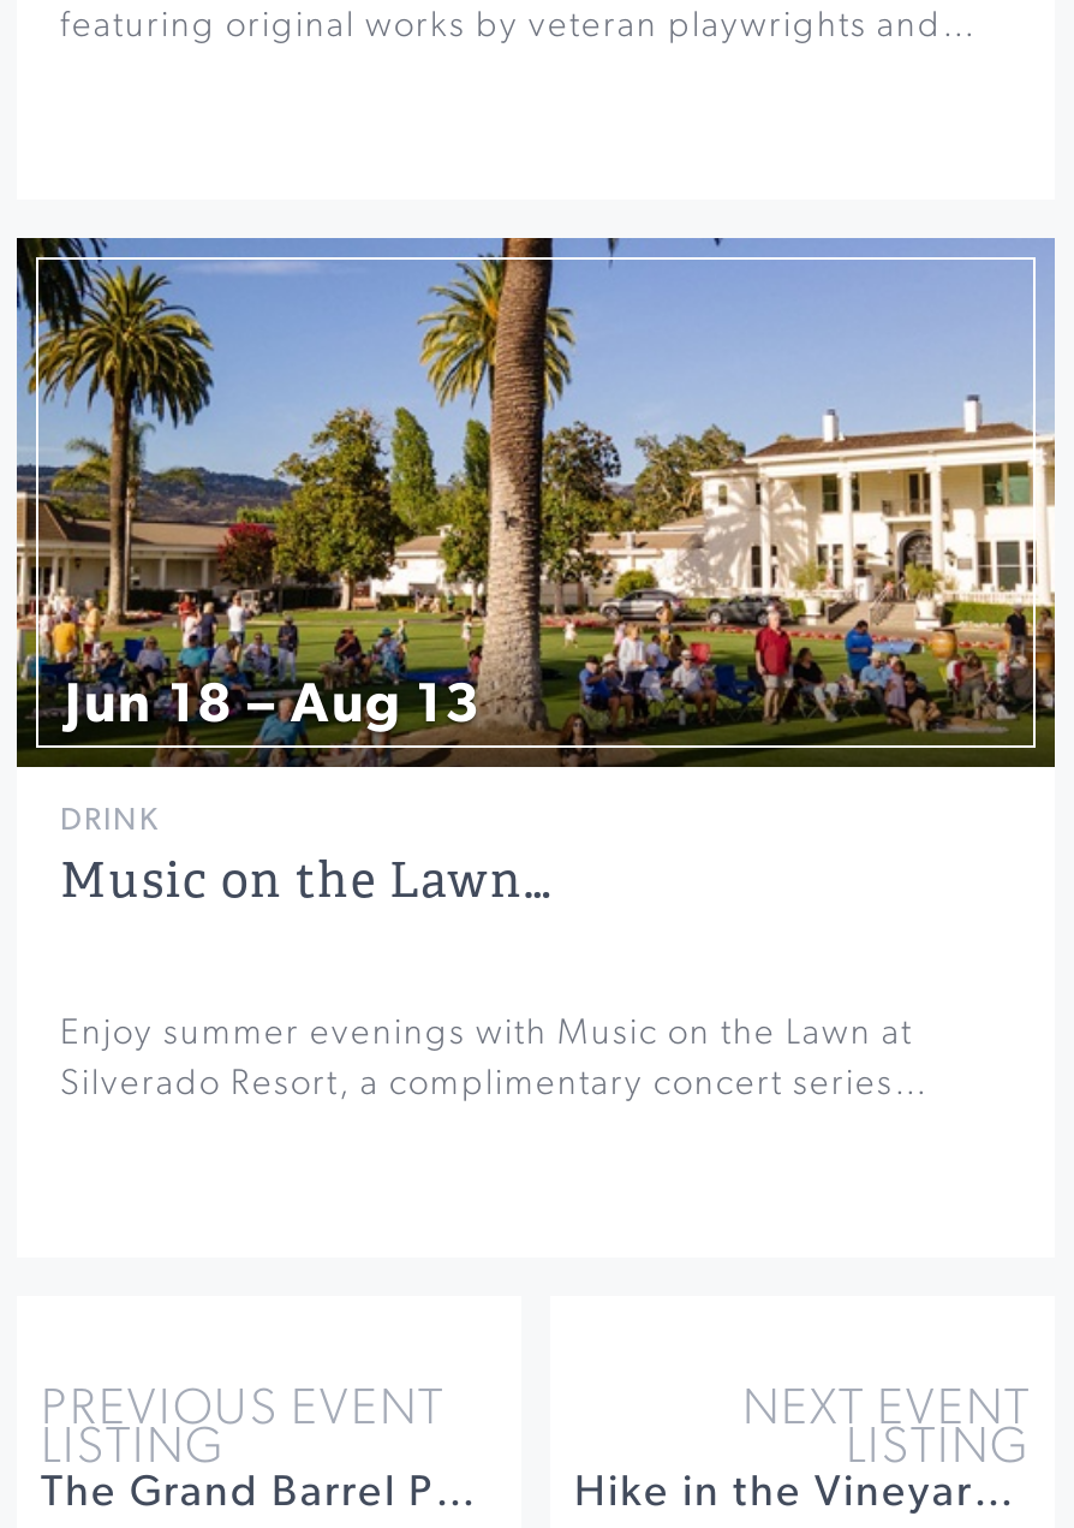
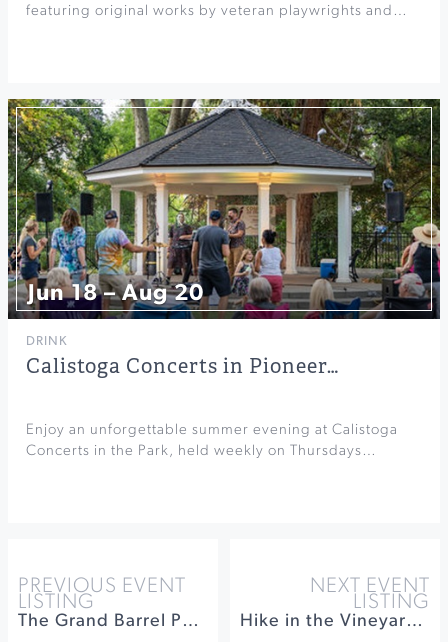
- [image]
- Jun 18 – Aug 13
+ [image]
+ Jun 18 – Aug 20

- Music on the Lawn…
+ Calistoga Concerts in Pioneer…

- Enjoy summer evenings with Music on the Lawn at
- Silverado Resort, a complimentary concert series…
+ Enjoy an unforgettable summer evening at Calistoga
+ Concerts in the Park, held weekly on Thursdays…
